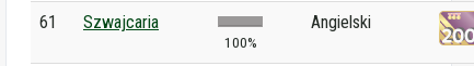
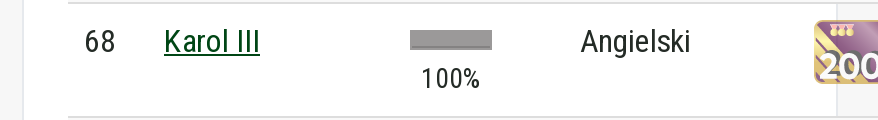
- 61
- Szwajcaria
+ 68
+ Karol III
